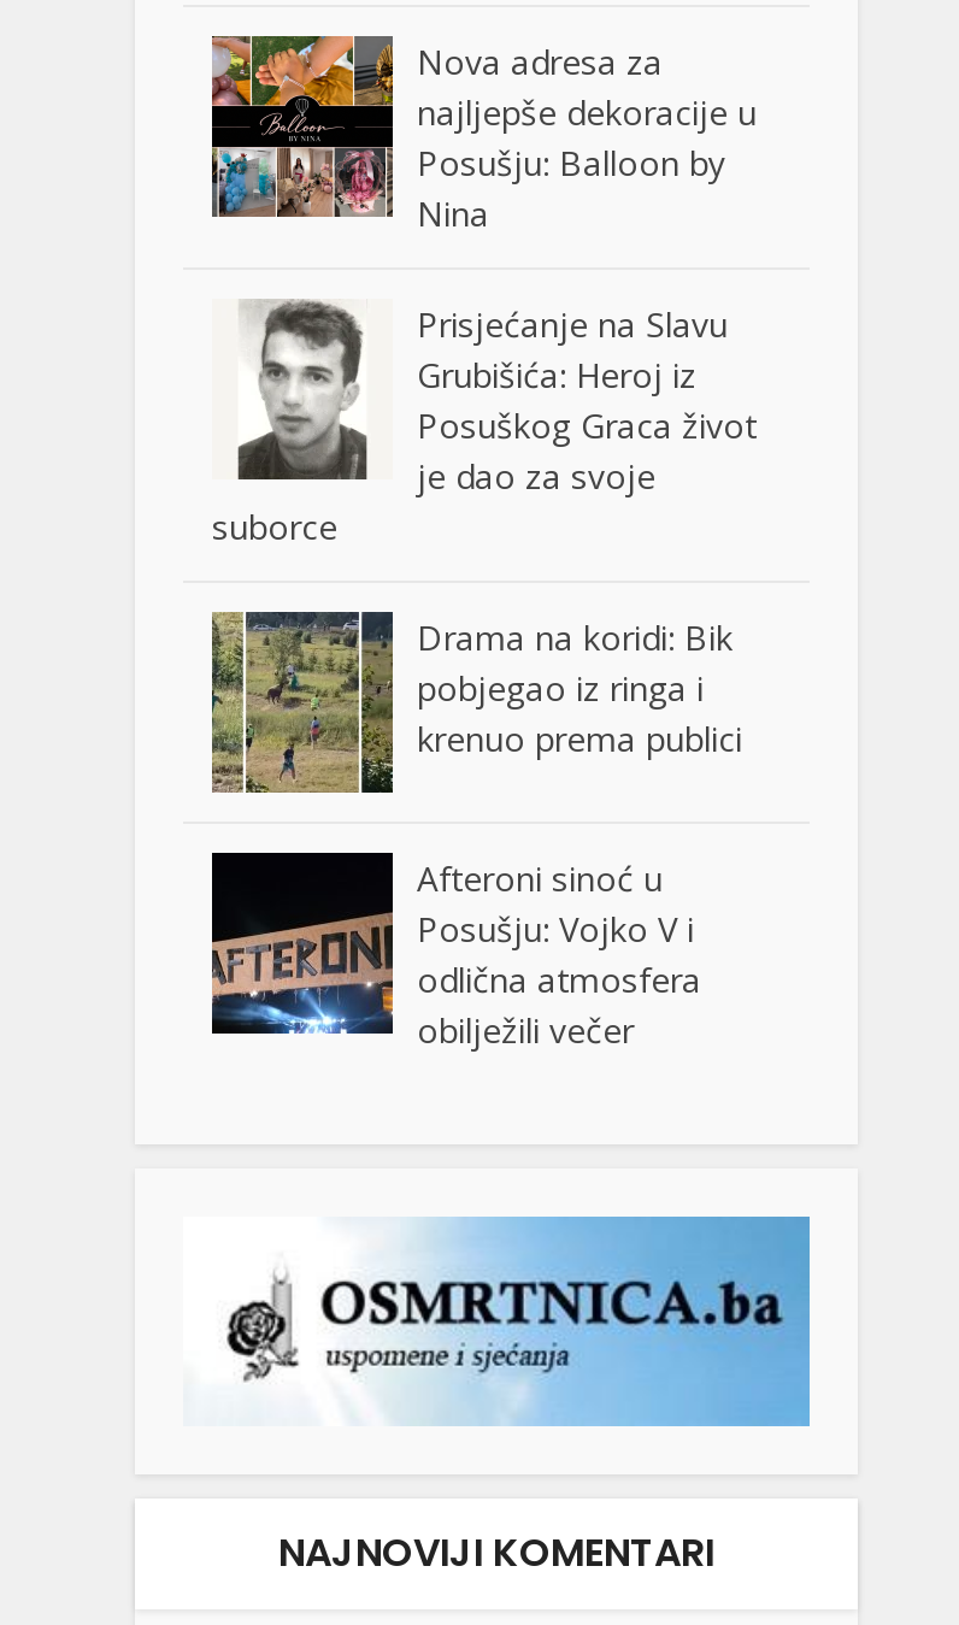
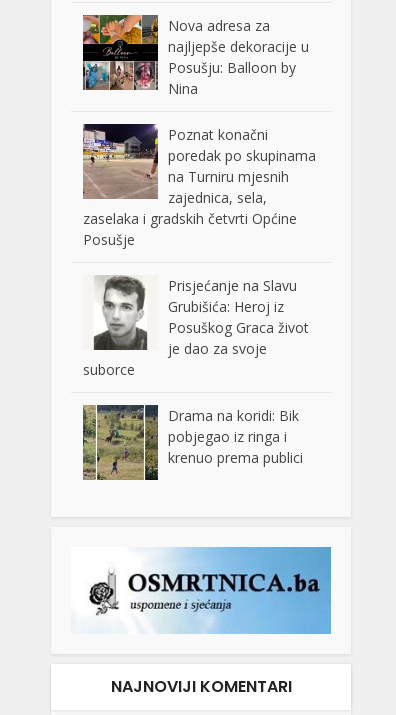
+ [image]
+ Poznat konačni
+ poredak po skupinama
+ na Turniru mjesnih
+ zajednica, sela,
+ zaselaka i gradskih četvrti Općine
+ Posušje

moved down: [image] | Prisjećanje na Slavu | Grubišića: Heroj iz | ... | pobjegao iz ringa i | krenuo prema publici

- [image]
- Afteroni sinoć u
- Posušju: Vojko V i
- odlična atmosfera
- obilježili večer
